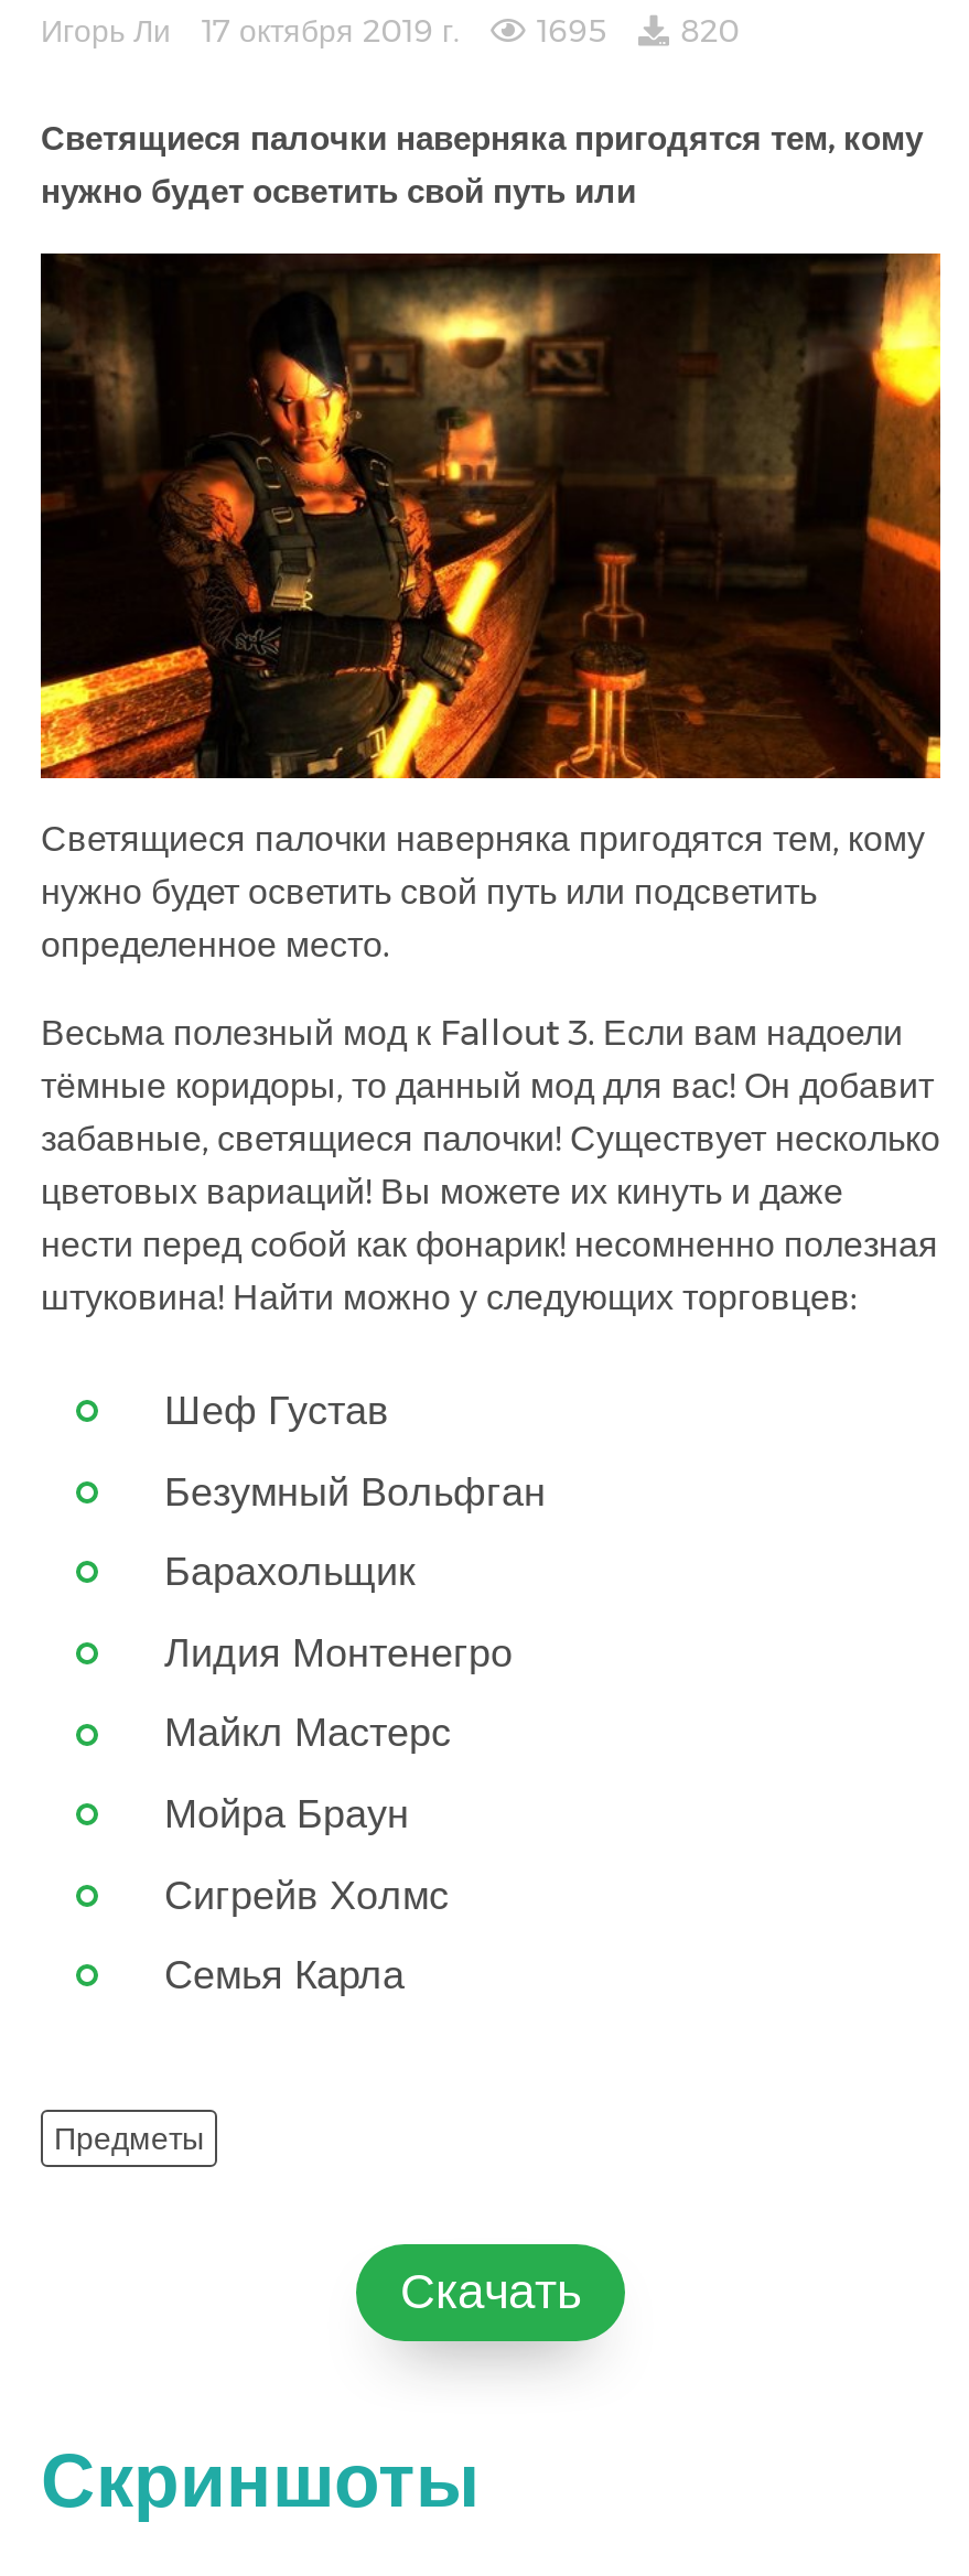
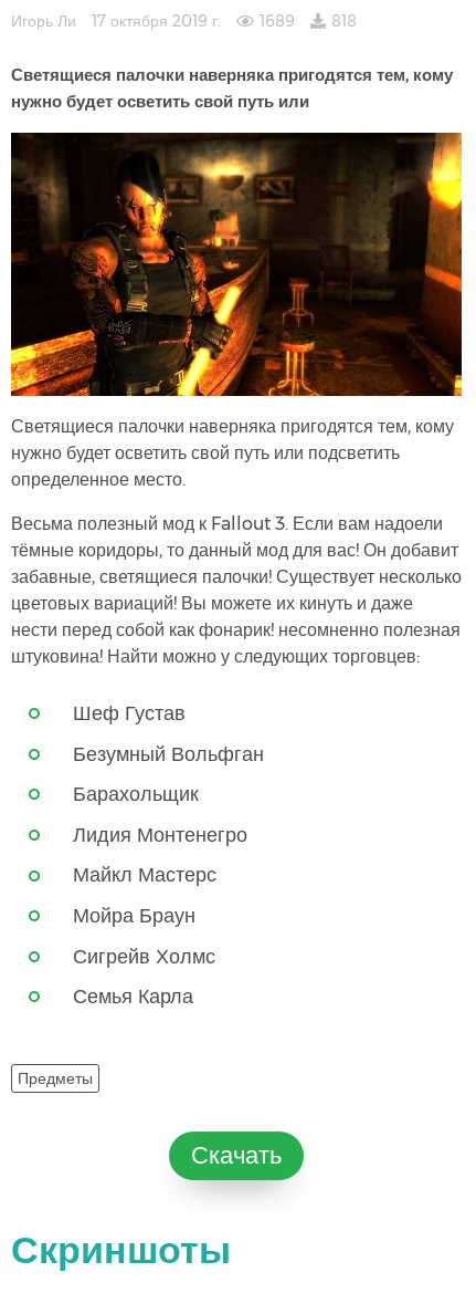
- 1695
+ 1689

- 820
+ 818
